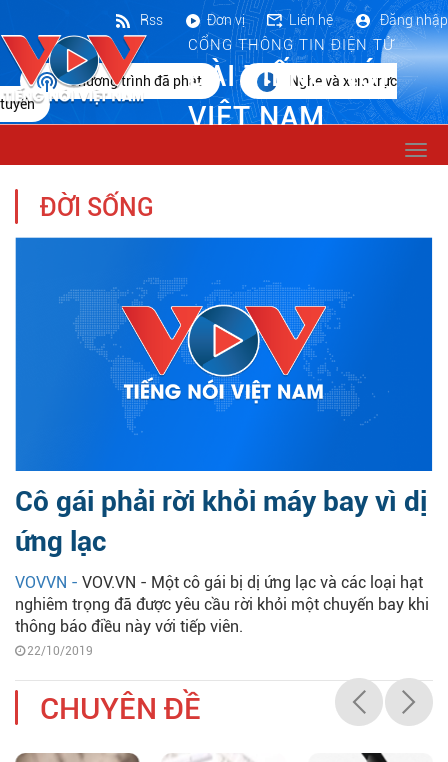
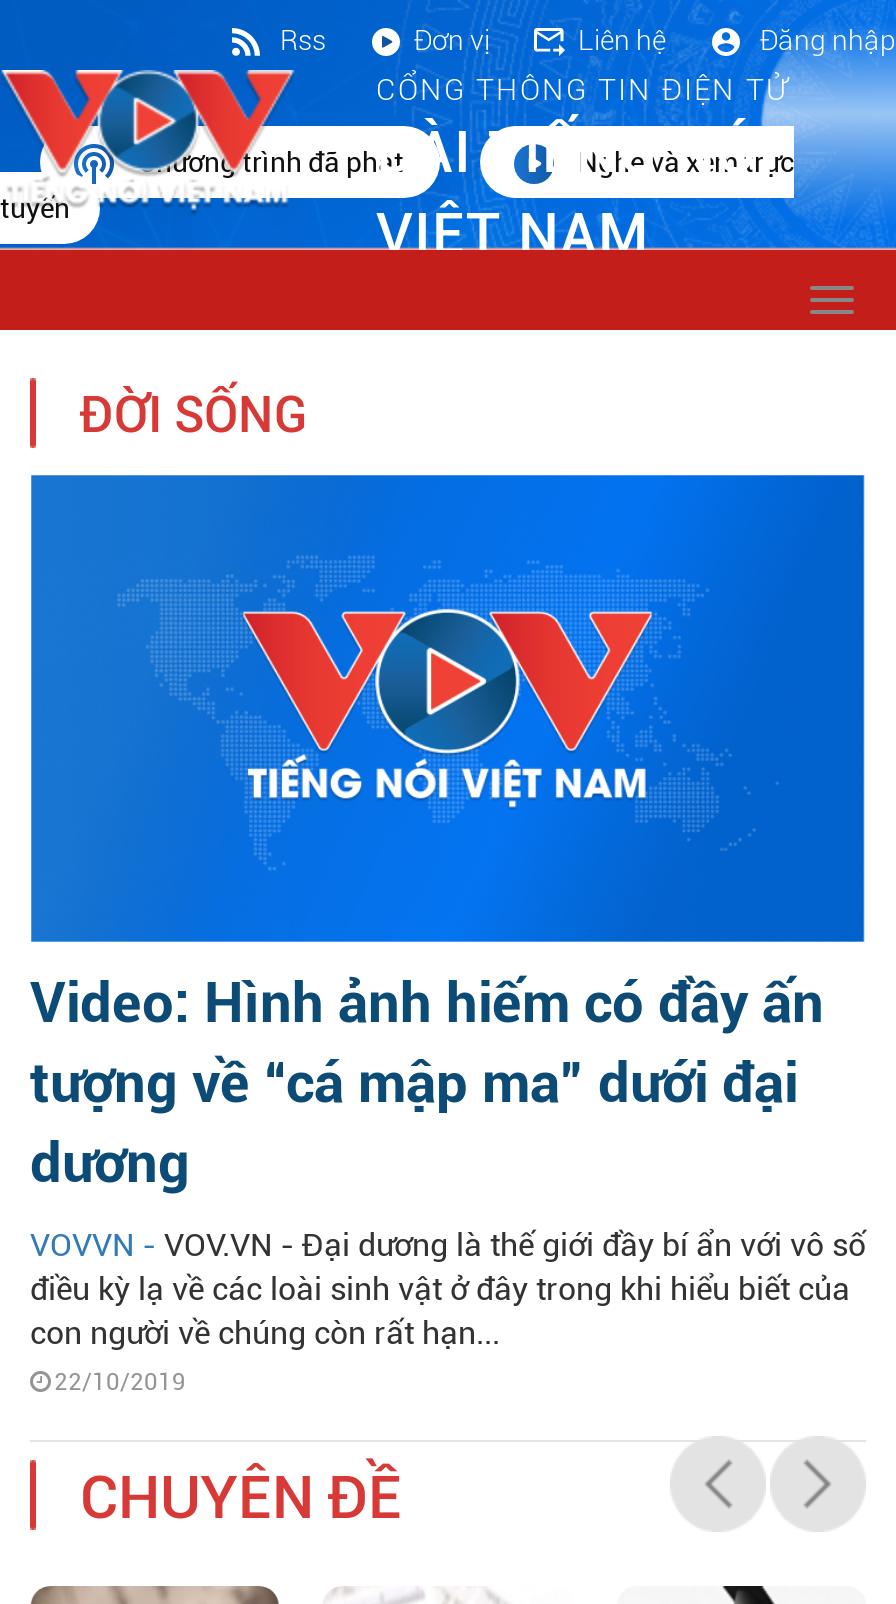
- Cô gái phải rời khỏi máy bay vì dị
- ứng lạc
+ Video: Hình ảnh hiếm có đầy ấn
+ tượng về “cá mập ma” dưới đại
+ dương

- VOVVN - VOV.VN - Một cô gái bị dị ứng lạc và các loại hạt
- nghiêm trọng đã được yêu cầu rời khỏi một chuyến bay khi
- thông báo điều này với tiếp viên.
+ VOVVN - VOV.VN - Đại dương là thế giới đầy bí ẩn với vô số
+ điều kỳ lạ về các loài sinh vật ở đây trong khi hiểu biết của
+ con người về chúng còn rất hạn...
